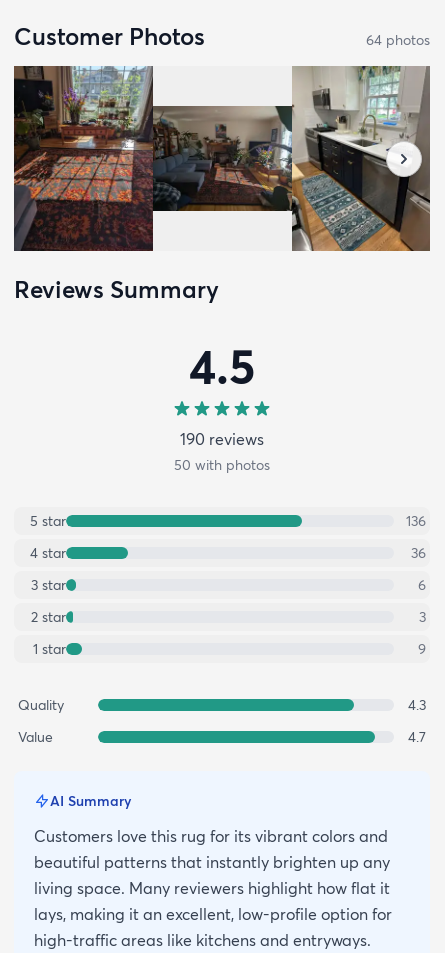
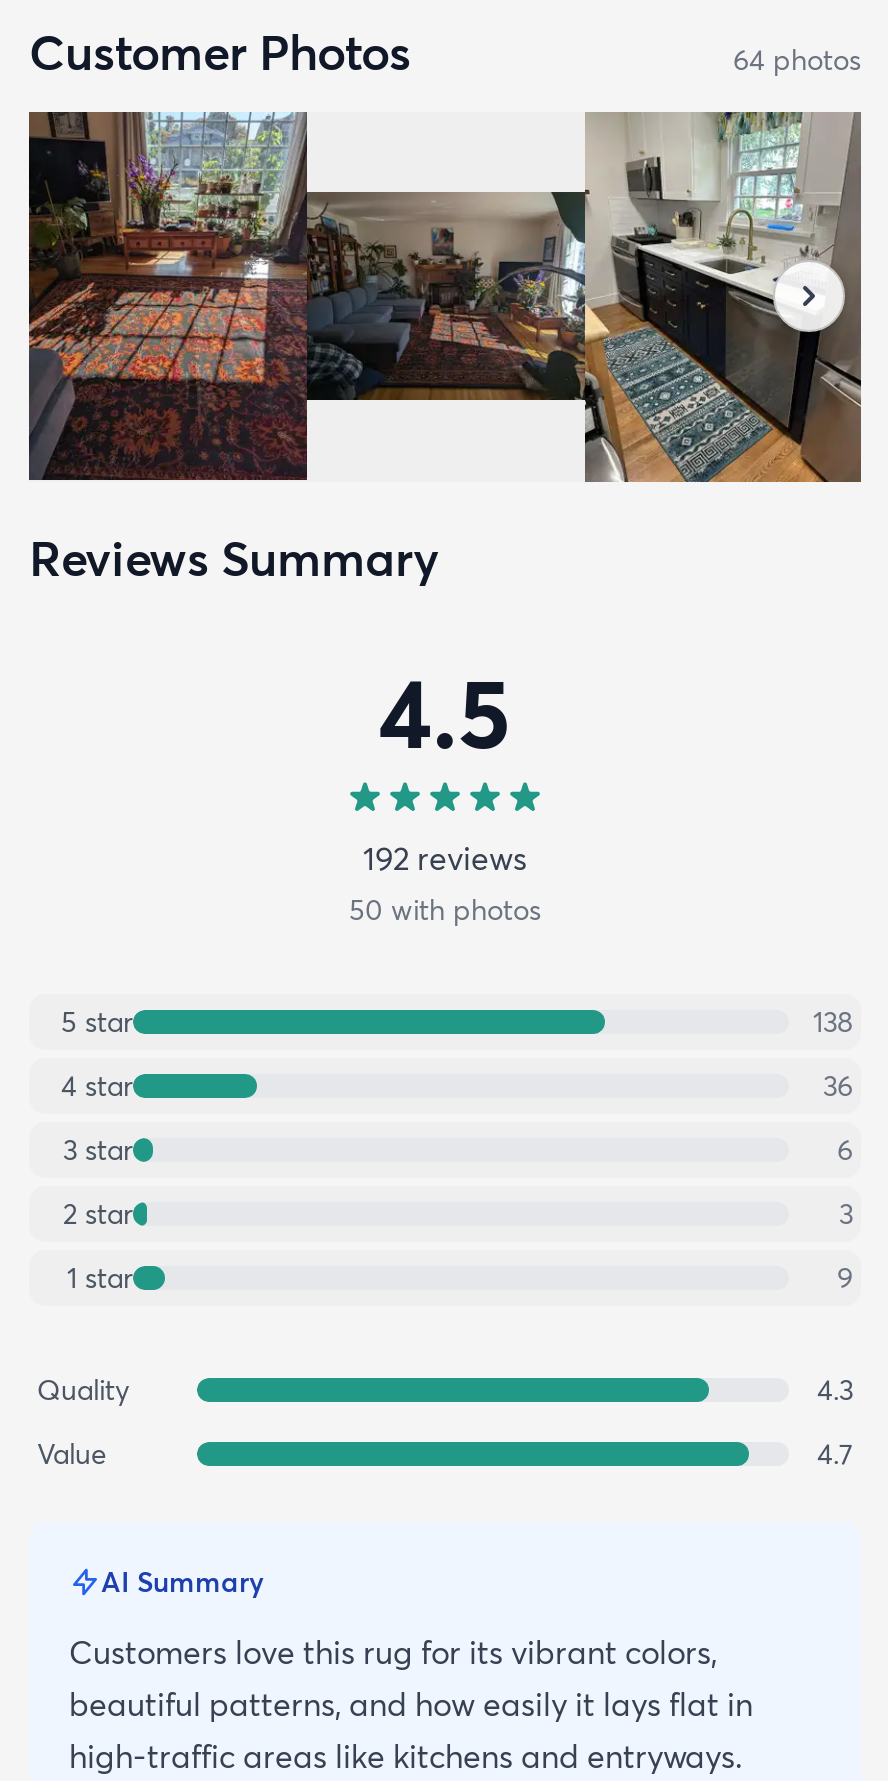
- 190 reviews
+ 192 reviews

- 136
+ 138

- Customers love this rug for its vibrant colors and
- beautiful patterns that instantly brighten up any
- living space. Many reviewers highlight how flat it
- lays, making it an excellent, low-profile option for
+ Customers love this rug for its vibrant colors,
+ beautiful patterns, and how easily it lays flat in
